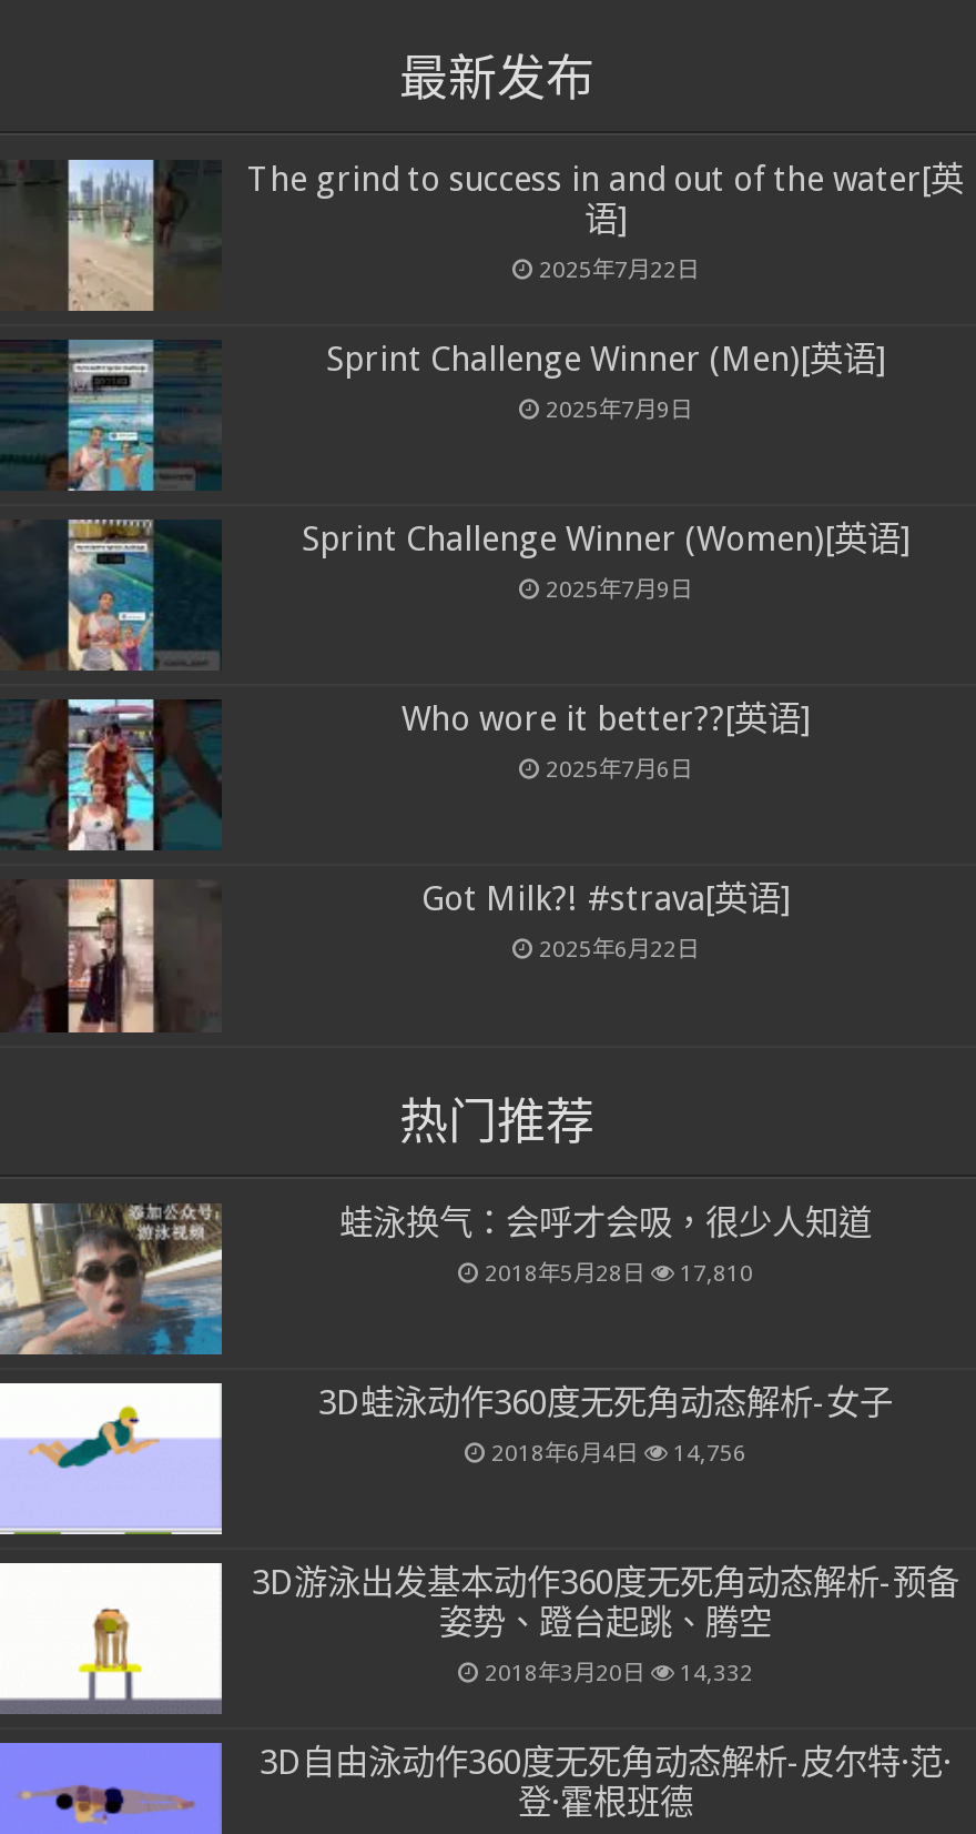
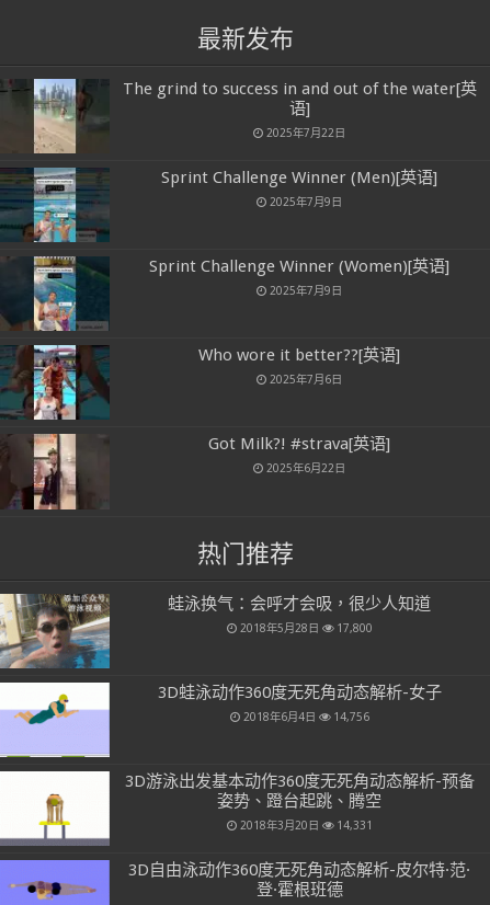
- 2018年5月28日 17,810
+ 2018年5月28日 17,800

- 2018年3月20日 14,332
+ 2018年3月20日 14,331
